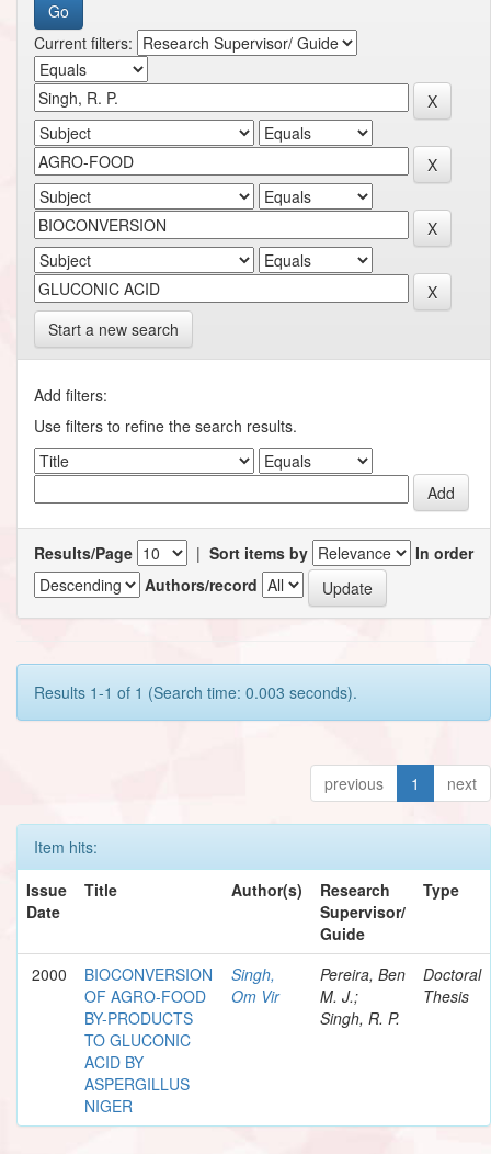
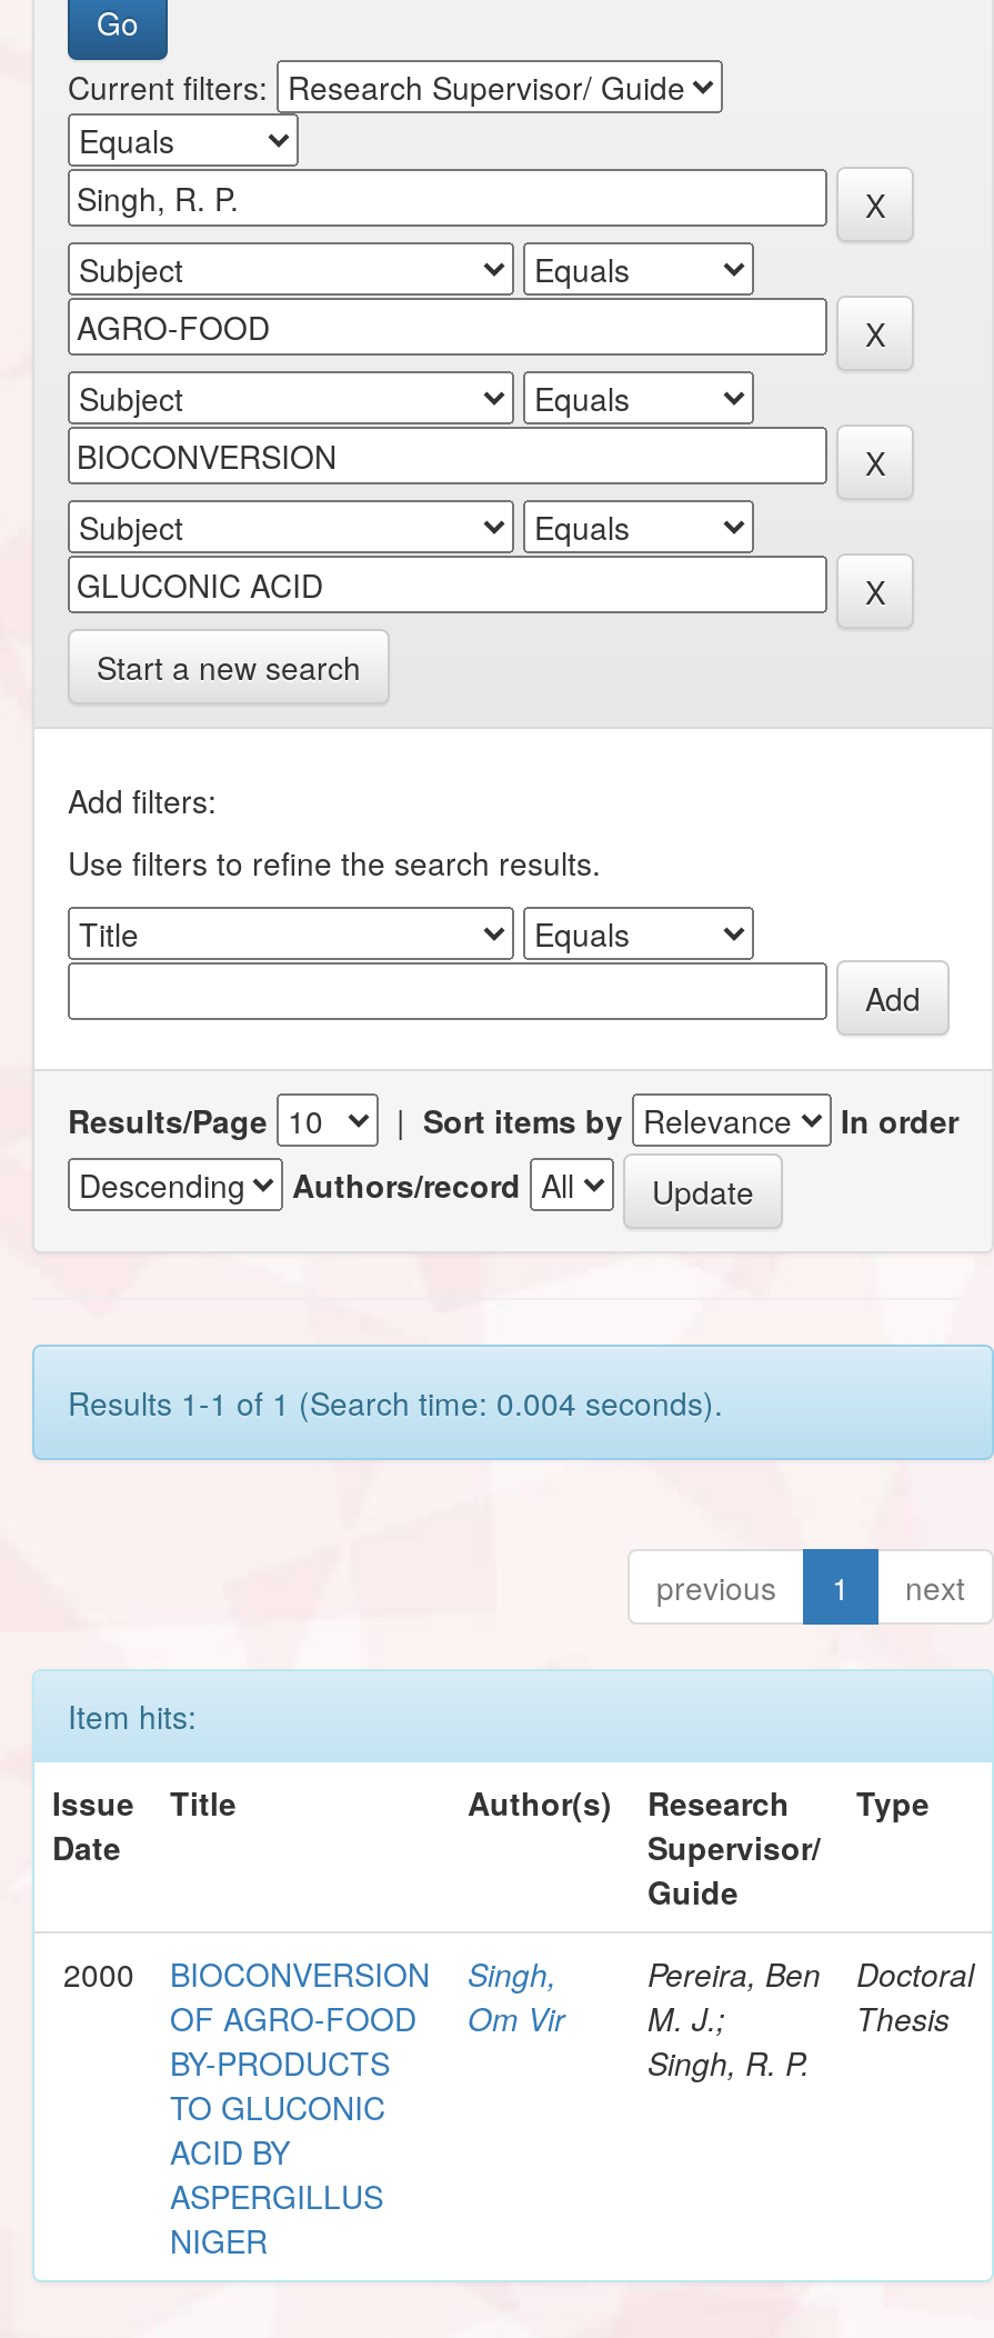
- Results 1-1 of 1 (Search time: 0.003 seconds).
+ Results 1-1 of 1 (Search time: 0.004 seconds).
